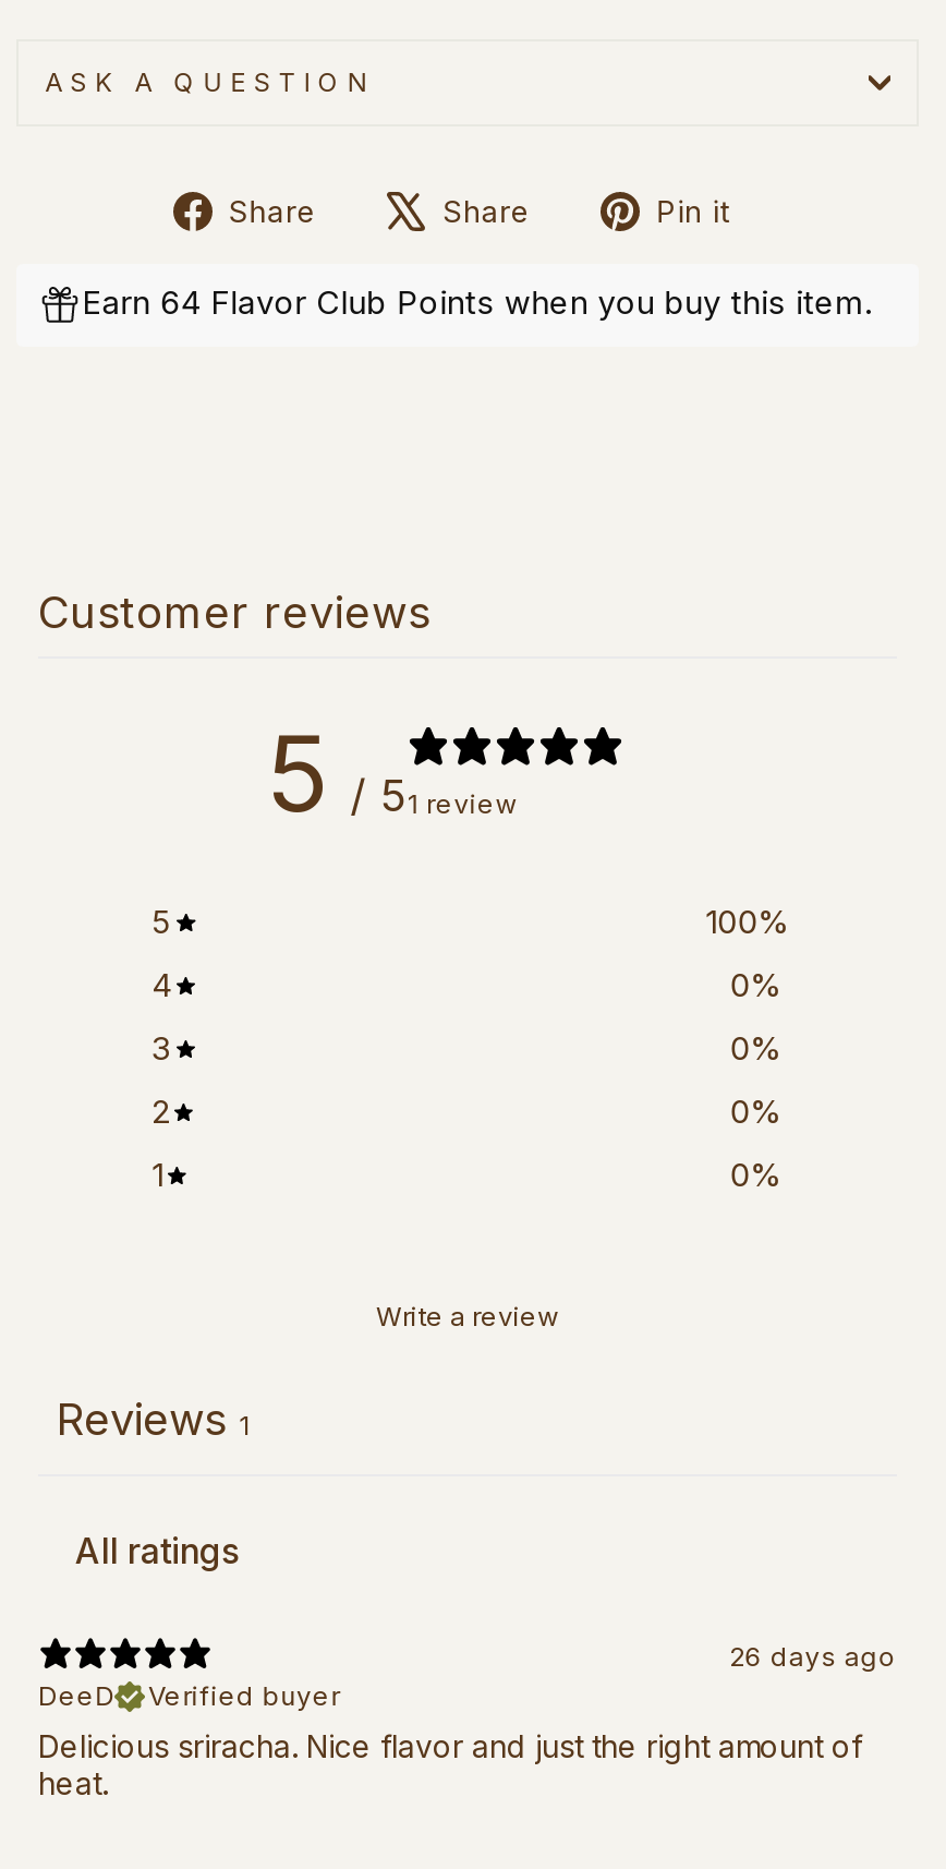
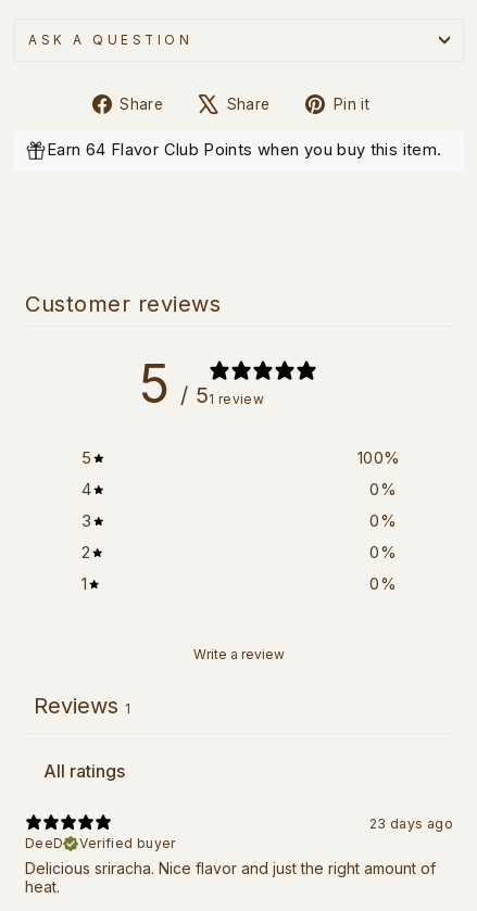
- 26 days ago
+ 23 days ago
